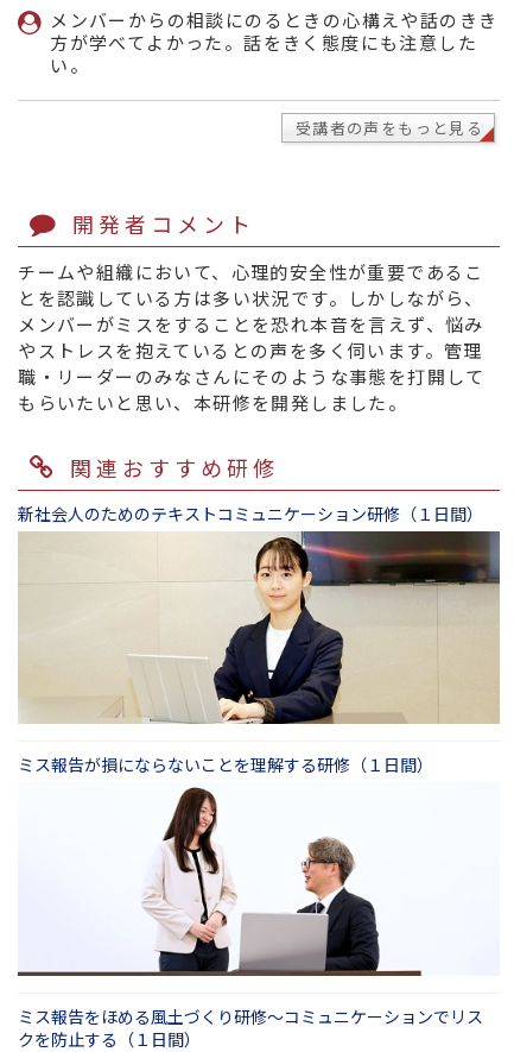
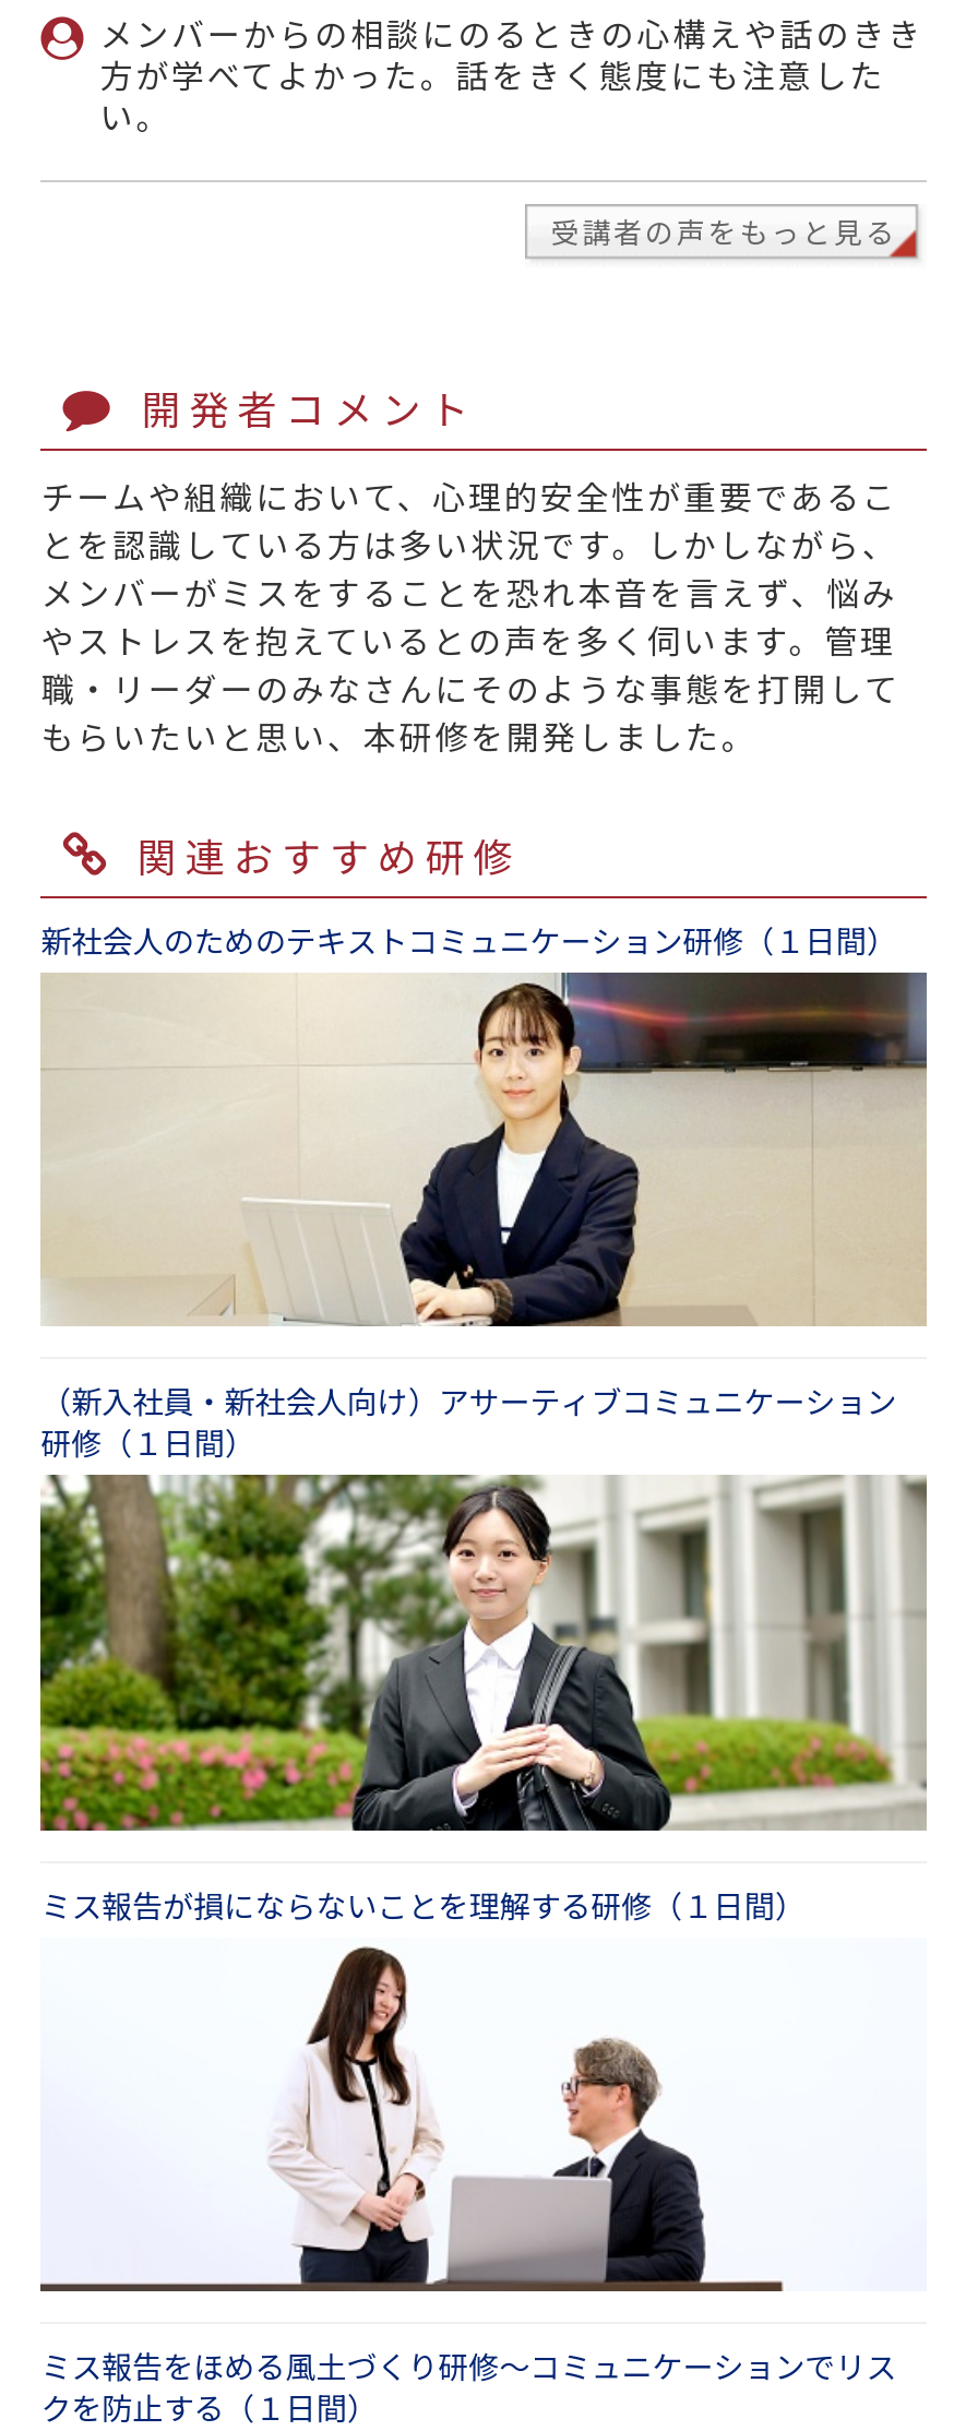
+ [image]

+ （新入社員・新社会人向け）アサーティブコミュニケーション
+ 研修（１日間）
